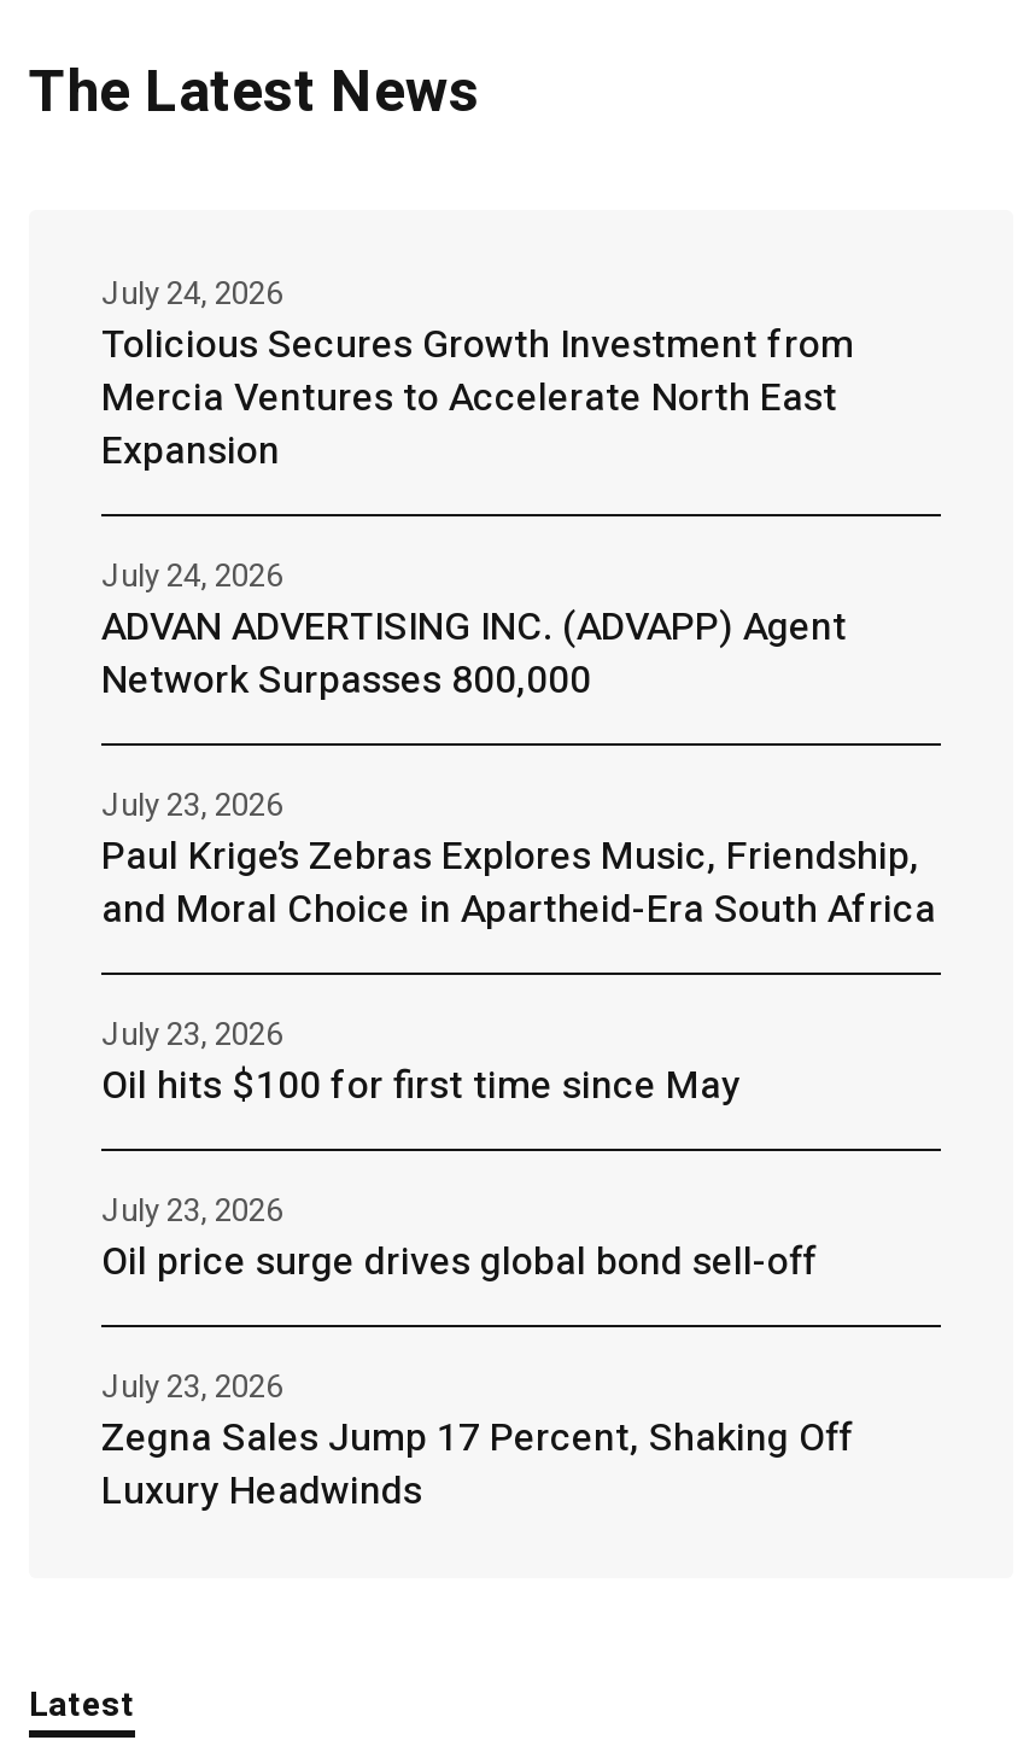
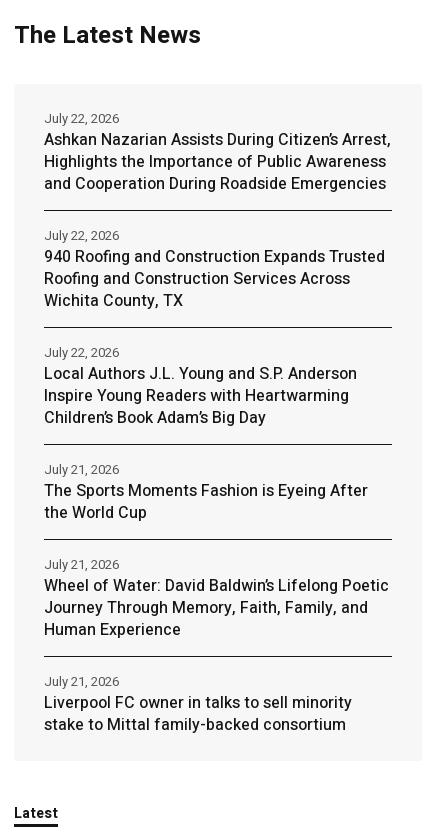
- July 24, 2026
+ July 22, 2026

- Tolicious Secures Growth Investment from
- Mercia Ventures to Accelerate North East
- Expansion
+ Ashkan Nazarian Assists During Citizen’s Arrest,
+ Highlights the Importance of Public Awareness
+ and Cooperation During Roadside Emergencies

- July 24, 2026
+ July 22, 2026

- ADVAN ADVERTISING INC. (ADVAPP) Agent
- Network Surpasses 800,000
+ 940 Roofing and Construction Expands Trusted
+ Roofing and Construction Services Across
+ Wichita County, TX

- July 23, 2026
+ July 22, 2026

- Paul Krige’s Zebras Explores Music, Friendship,
- and Moral Choice in Apartheid-Era South Africa
+ Local Authors J.L. Young and S.P. Anderson
+ Inspire Young Readers with Heartwarming
+ Children’s Book Adam’s Big Day

- July 23, 2026
+ July 21, 2026

- Oil hits $100 for first time since May
+ The Sports Moments Fashion is Eyeing After
+ the World Cup

- July 23, 2026
+ July 21, 2026

- Oil price surge drives global bond sell-off
+ Wheel of Water: David Baldwin’s Lifelong Poetic
+ Journey Through Memory, Faith, Family, and
+ Human Experience

- July 23, 2026
+ July 21, 2026

- Zegna Sales Jump 17 Percent, Shaking Off
- Luxury Headwinds
+ Liverpool FC owner in talks to sell minority
+ stake to Mittal family-backed consortium
